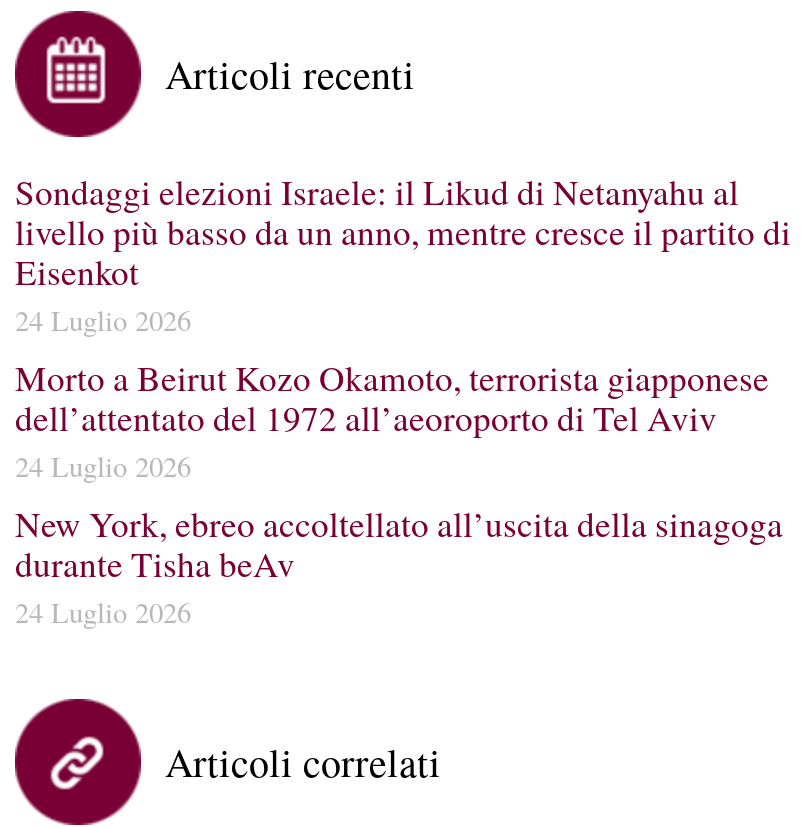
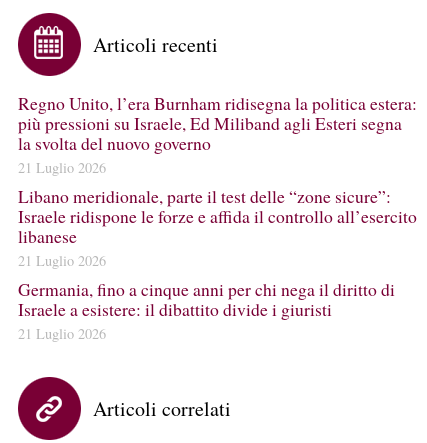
- Sondaggi elezioni Israele: il Likud di Netanyahu al
- livello più basso da un anno, mentre cresce il partito di
- Eisenkot
- 24 Luglio 2026
- Morto a Beirut Kozo Okamoto, terrorista giapponese
- dell’attentato del 1972 all’aeoroporto di Tel Aviv
- 24 Luglio 2026
- New York, ebreo accoltellato all’uscita della sinagoga
- durante Tisha beAv
- 24 Luglio 2026
+ Regno Unito, l’era Burnham ridisegna la politica estera:
+ più pressioni su Israele, Ed Miliband agli Esteri segna
+ la svolta del nuovo governo
+ 21 Luglio 2026
+ Libano meridionale, parte il test delle “zone sicure”:
+ Israele ridispone le forze e affida il controllo all’esercito
+ libanese
+ 21 Luglio 2026
+ Germania, fino a cinque anni per chi nega il diritto di
+ Israele a esistere: il dibattito divide i giuristi
+ 21 Luglio 2026
